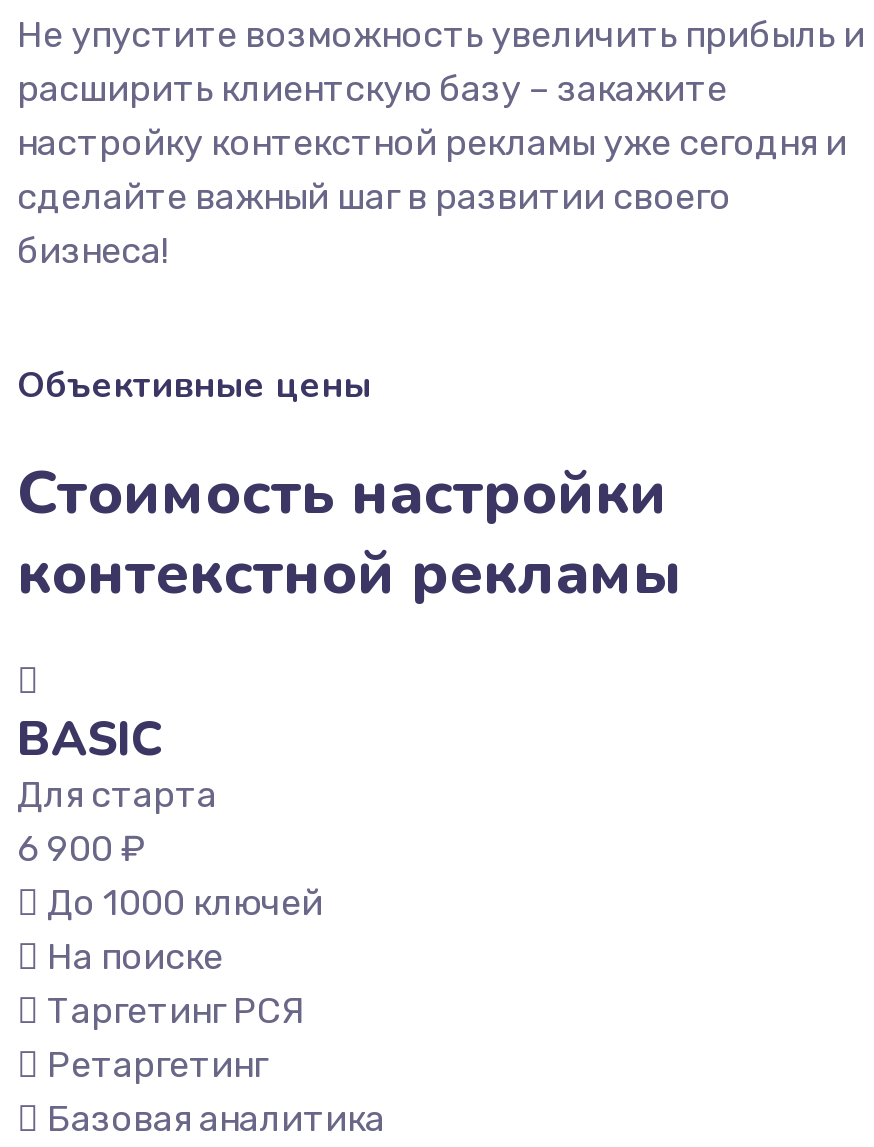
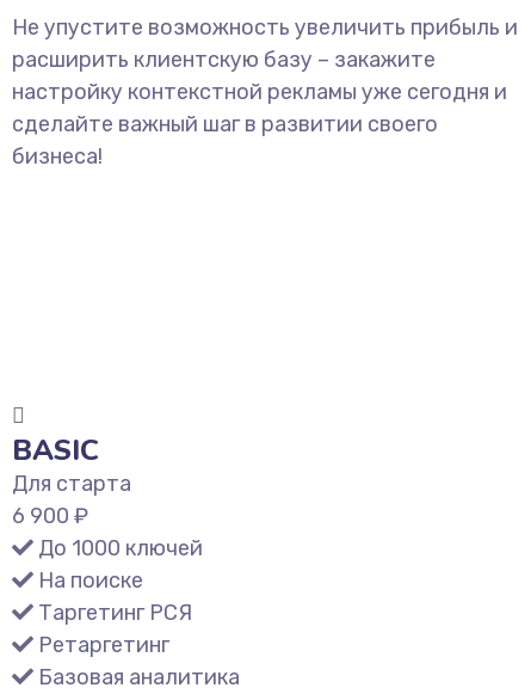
- Объективные цены
- Стоимость настройки
- контекстной рекламы
